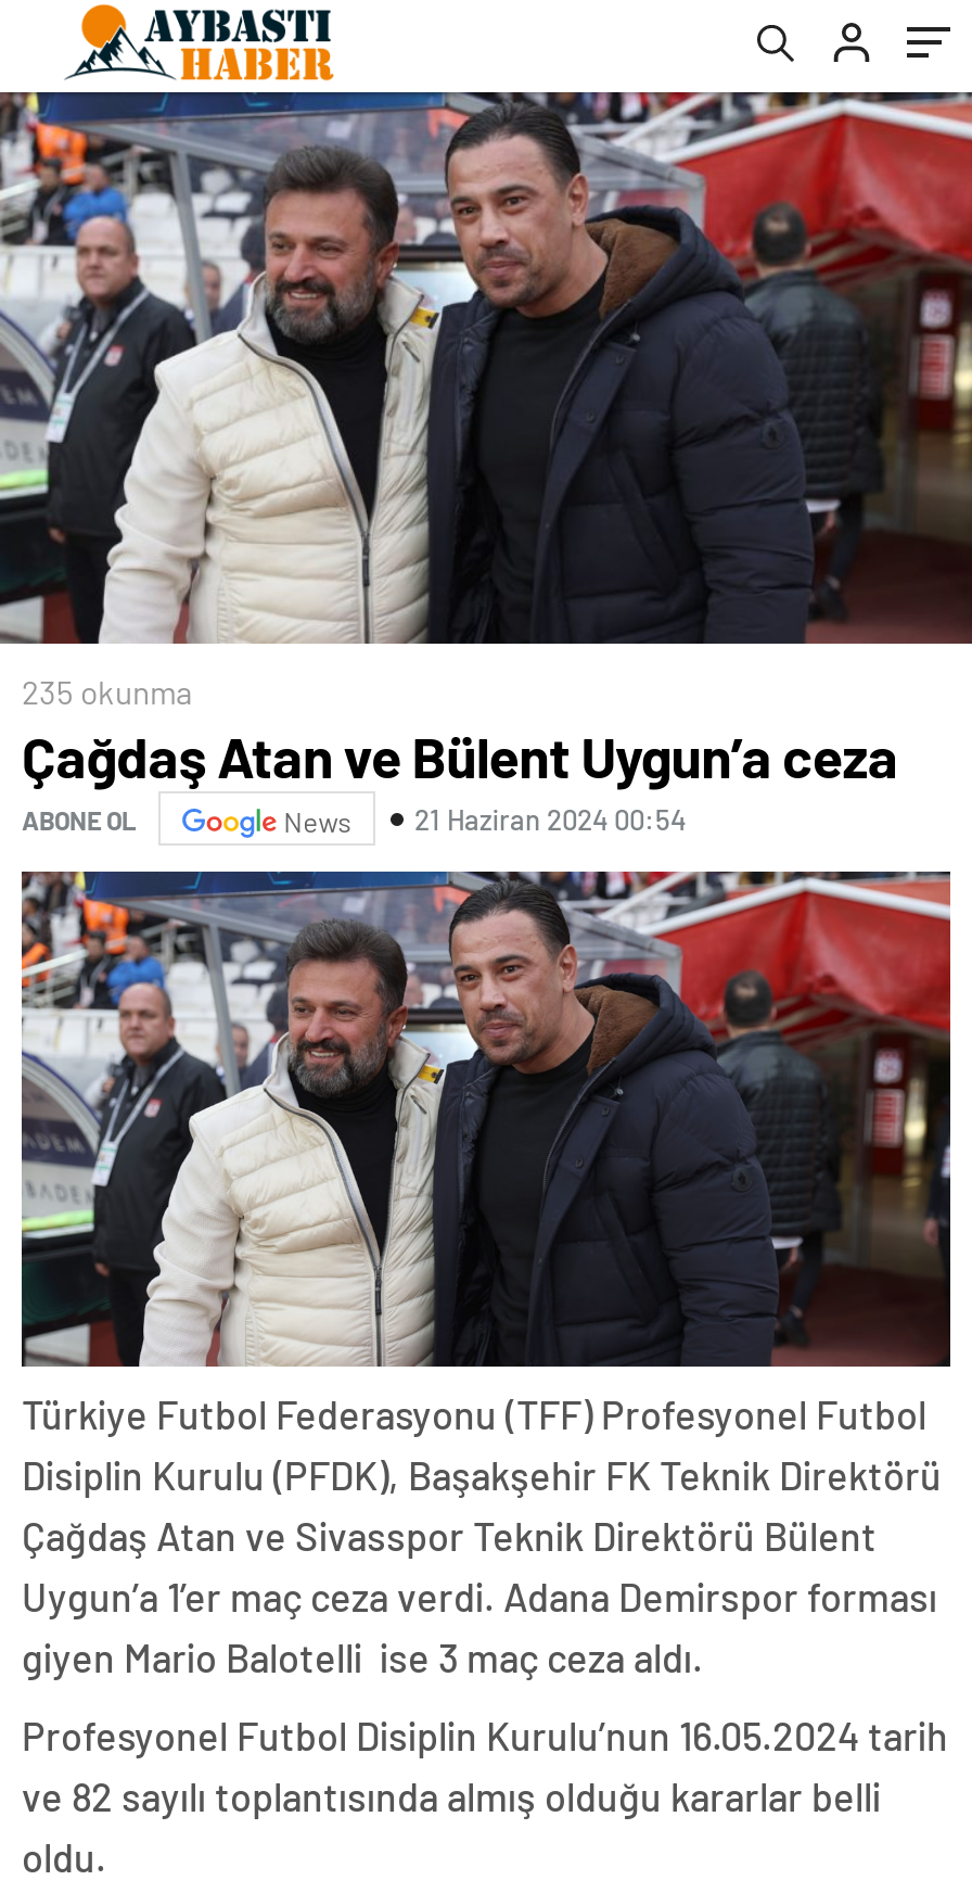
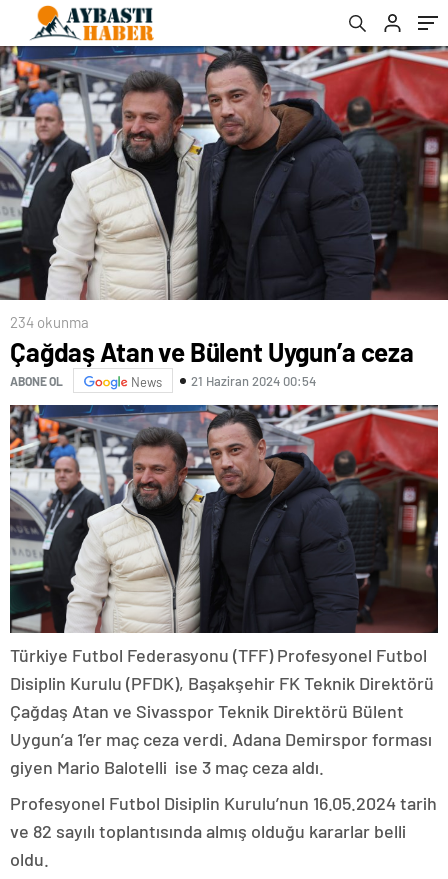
- 235 okunma
+ 234 okunma
